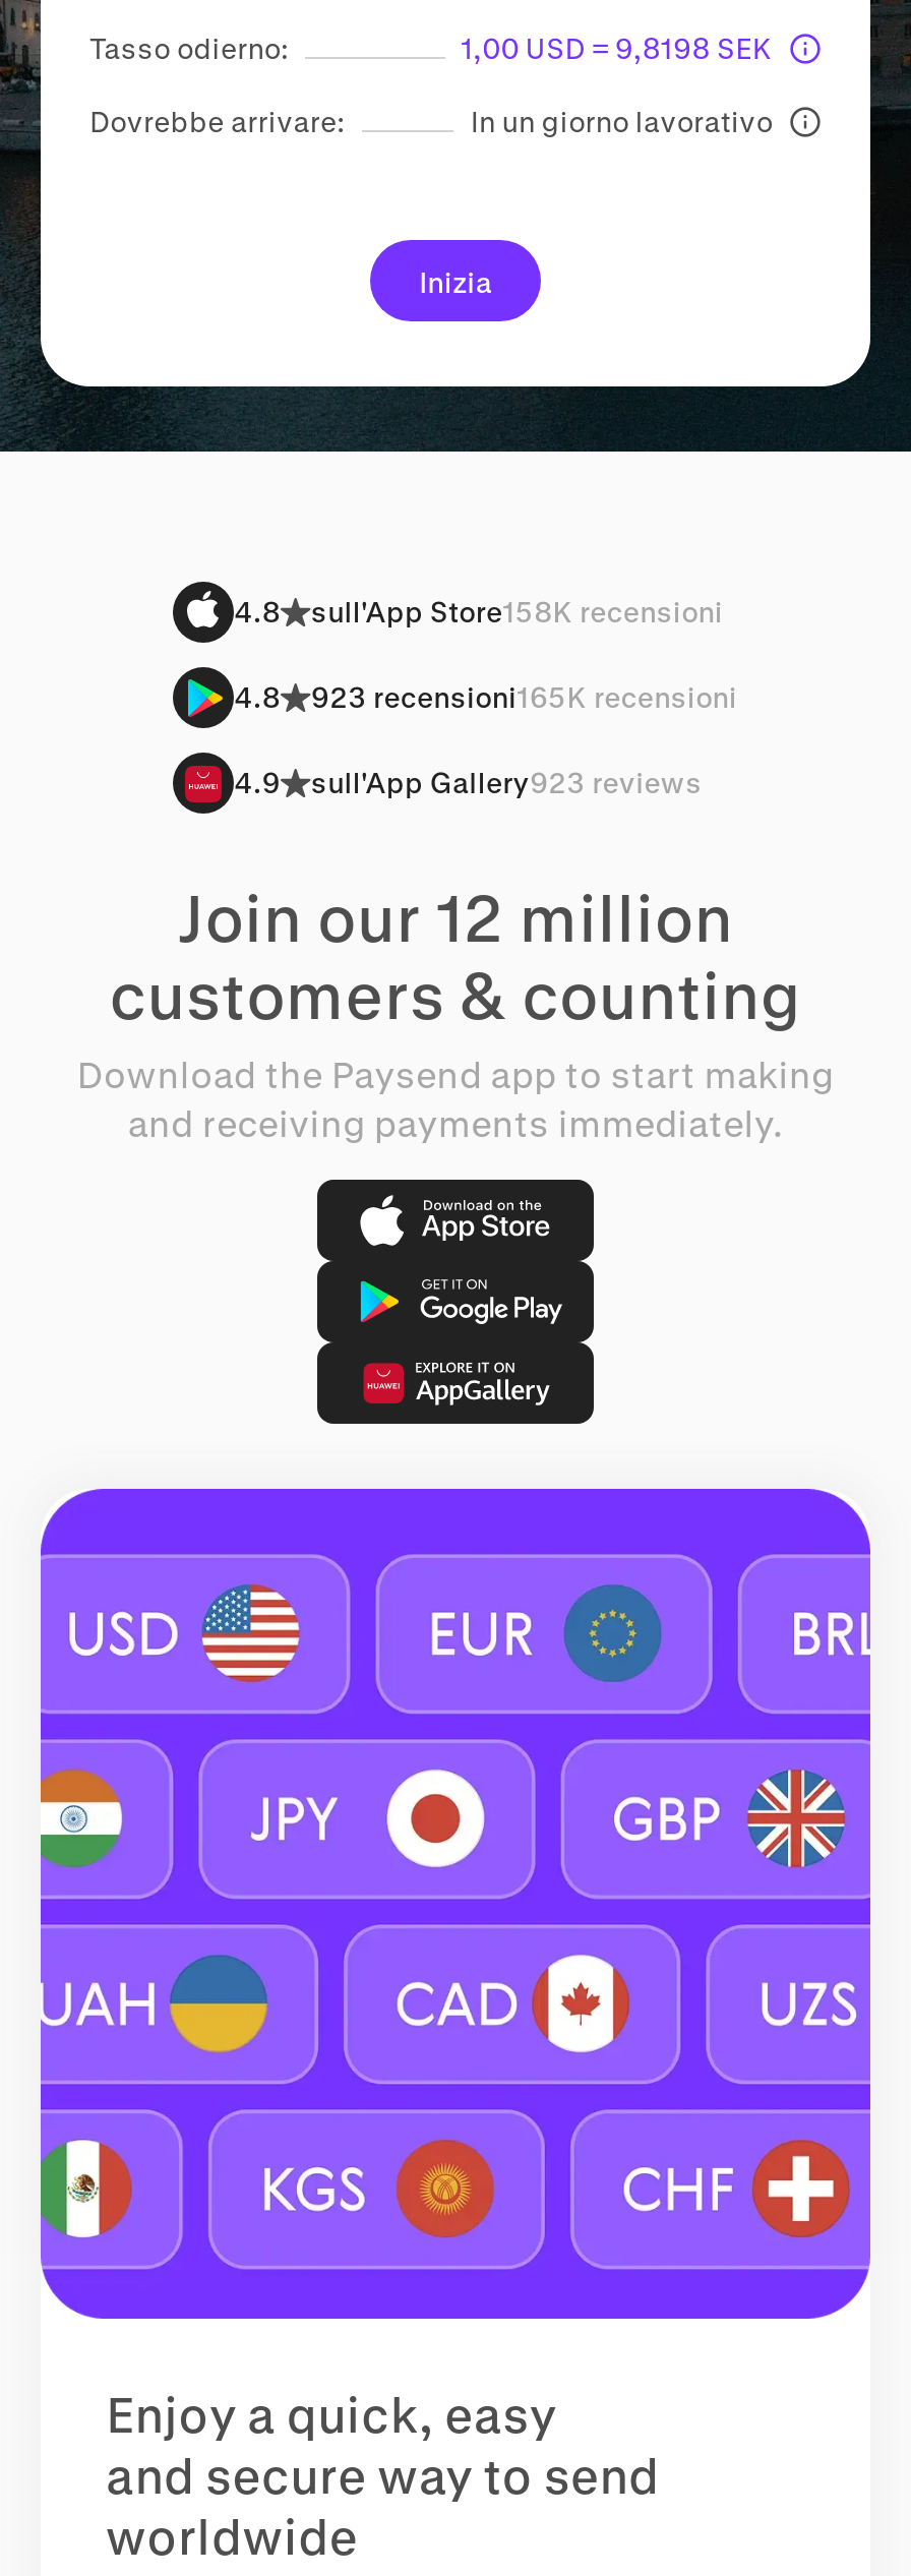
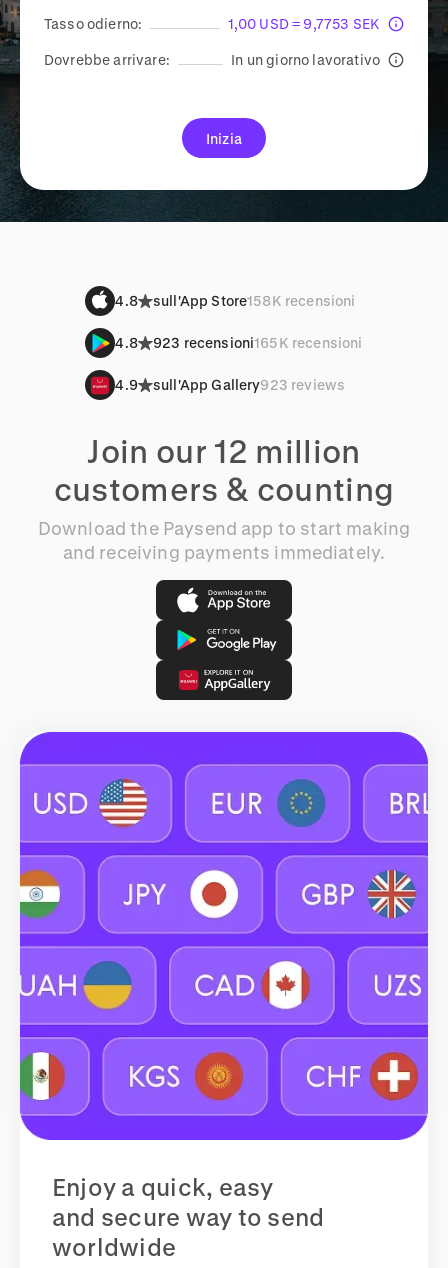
- 1,00 USD = 9,8198 SEK
+ 1,00 USD = 9,7753 SEK
